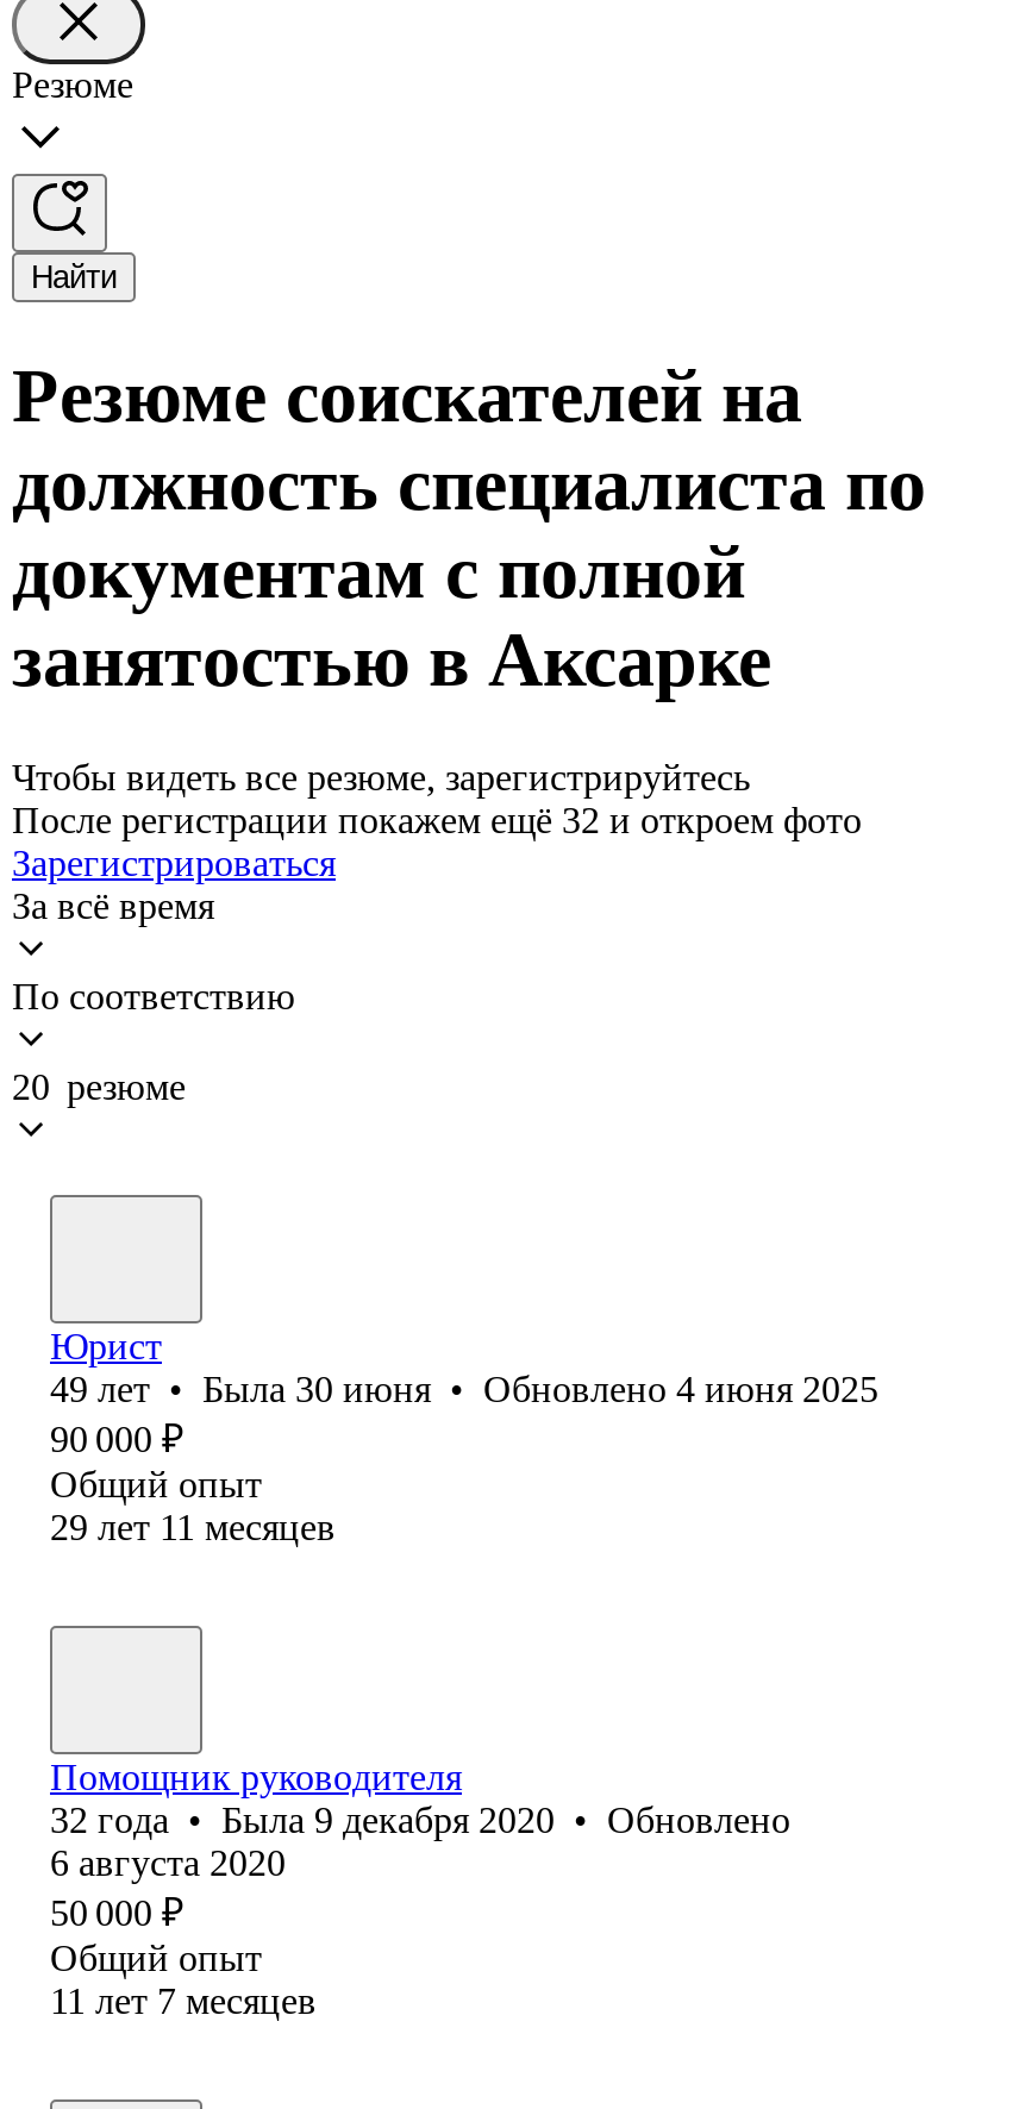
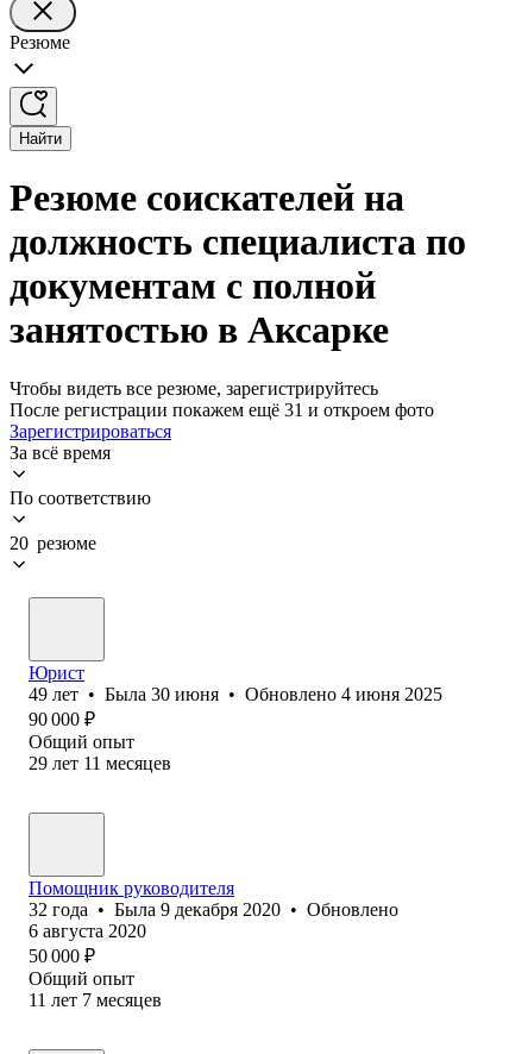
- После регистрации покажем ещё 32 и откроем фото
+ После регистрации покажем ещё 31 и откроем фото
